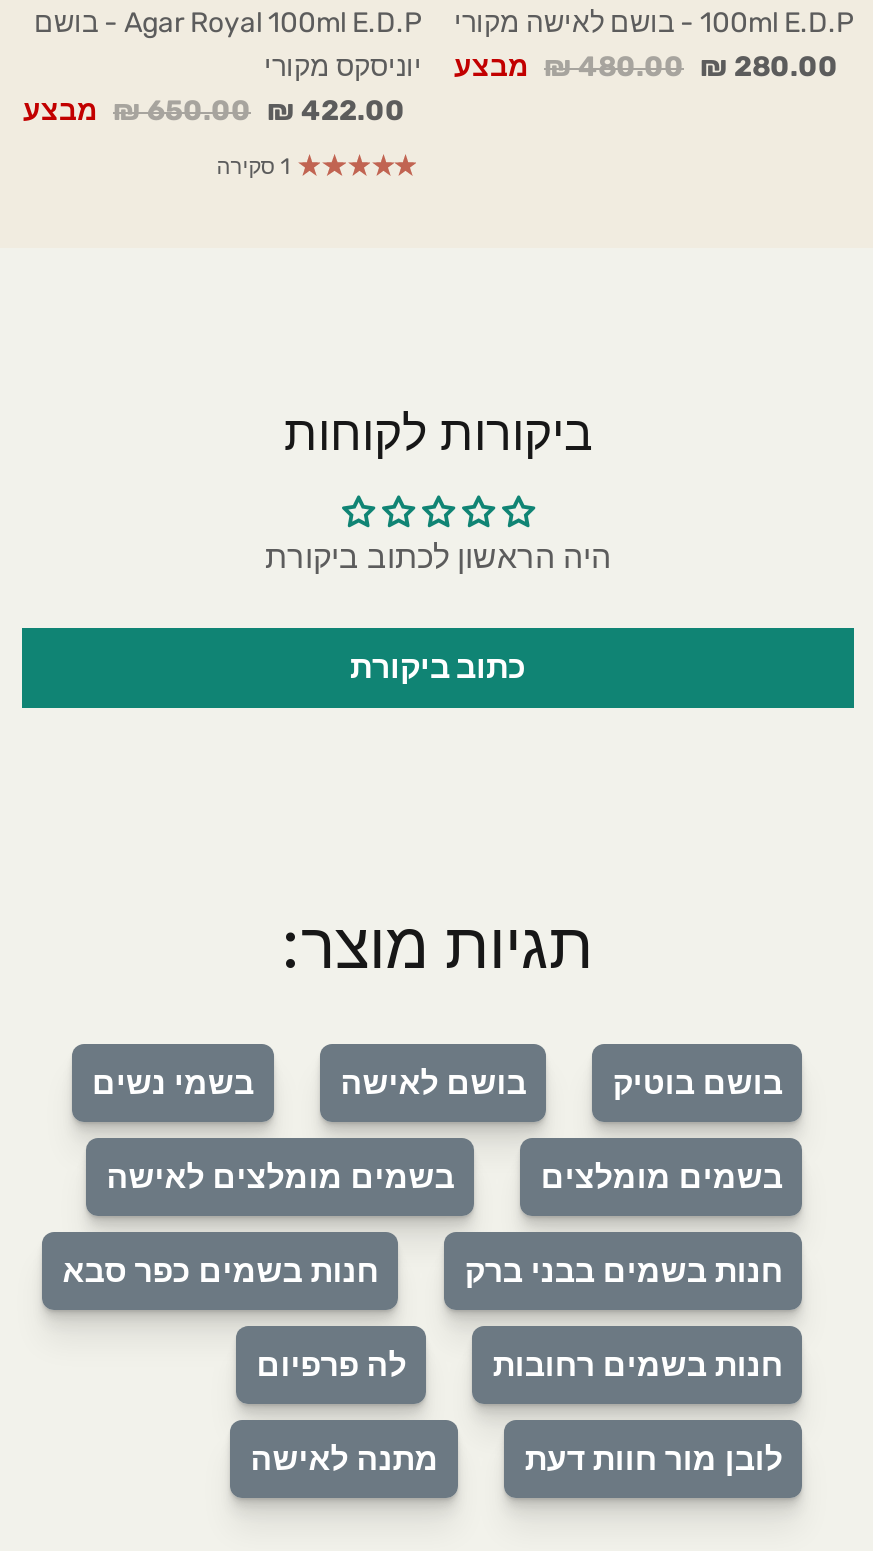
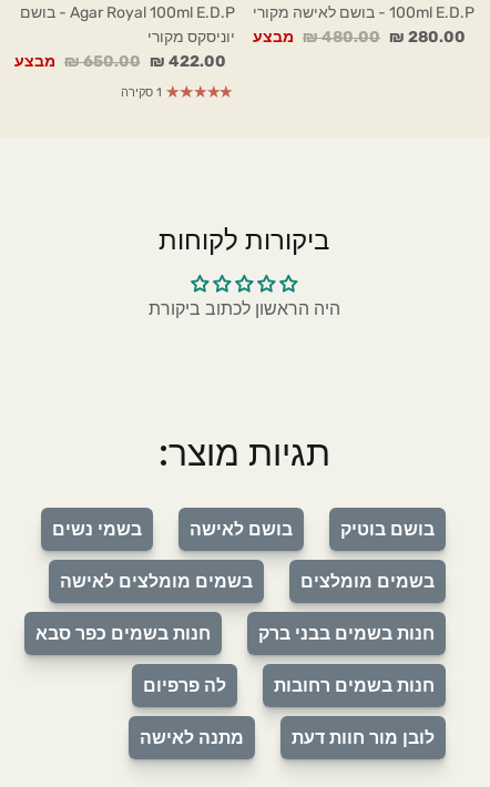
- כתוב ביקורת
